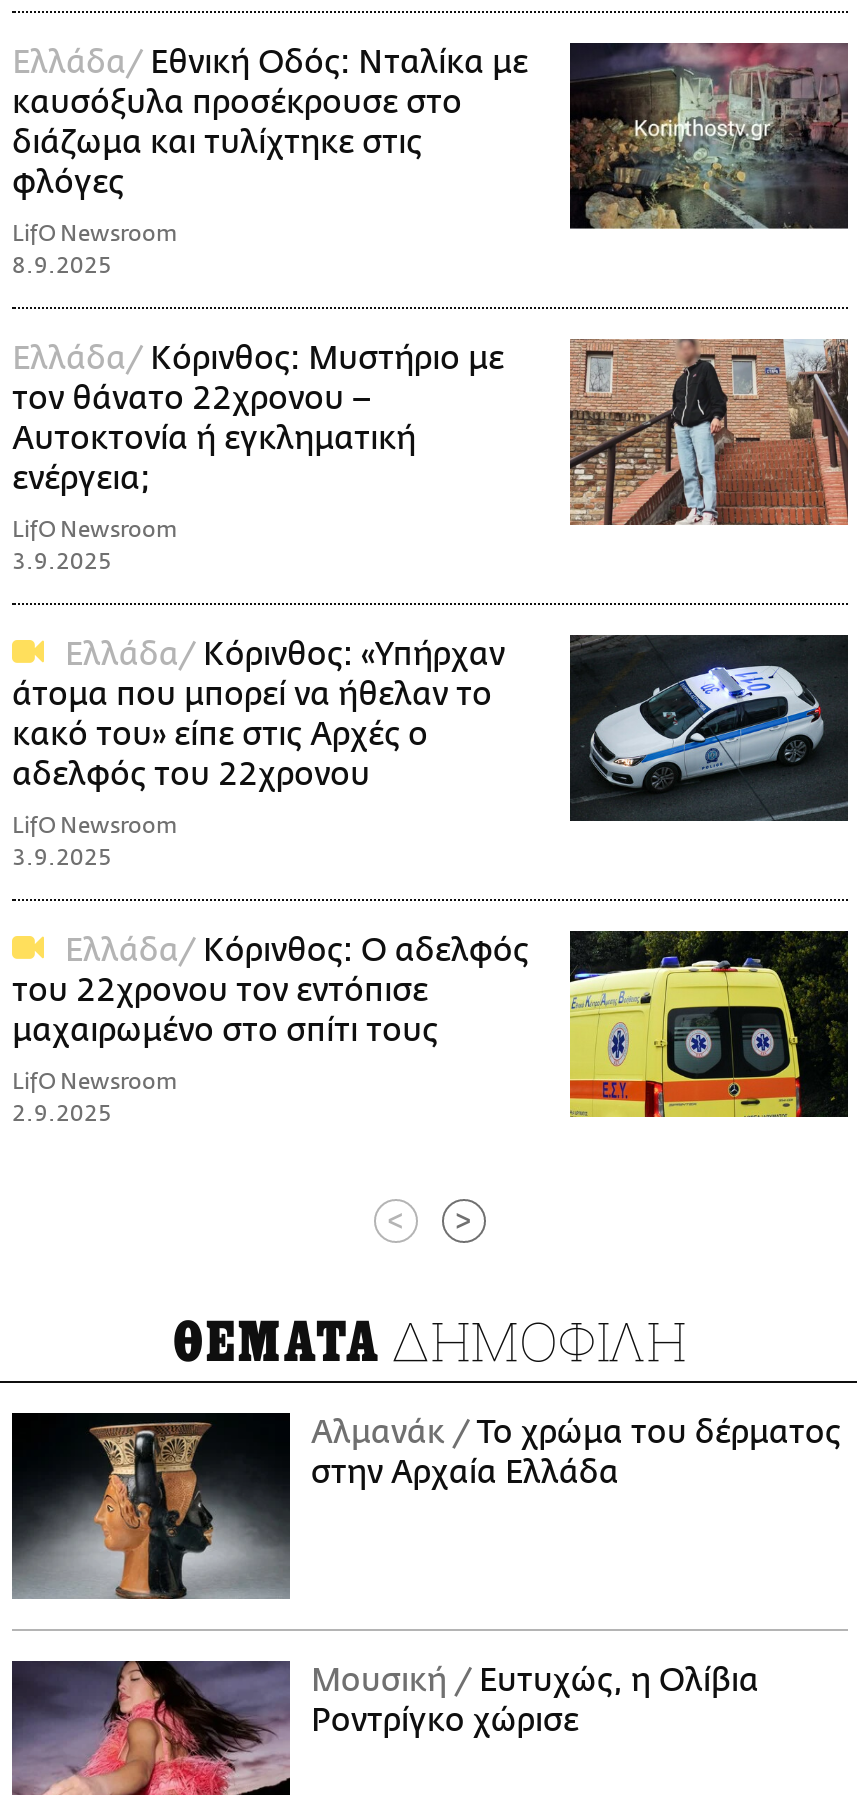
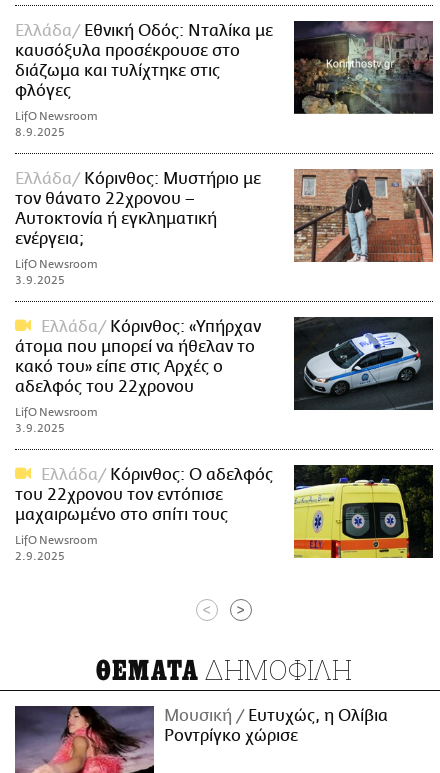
- [image]
- Αλμανάκ Το χρώμα του δέρματος
- στην Αρχαία Ελλάδα
